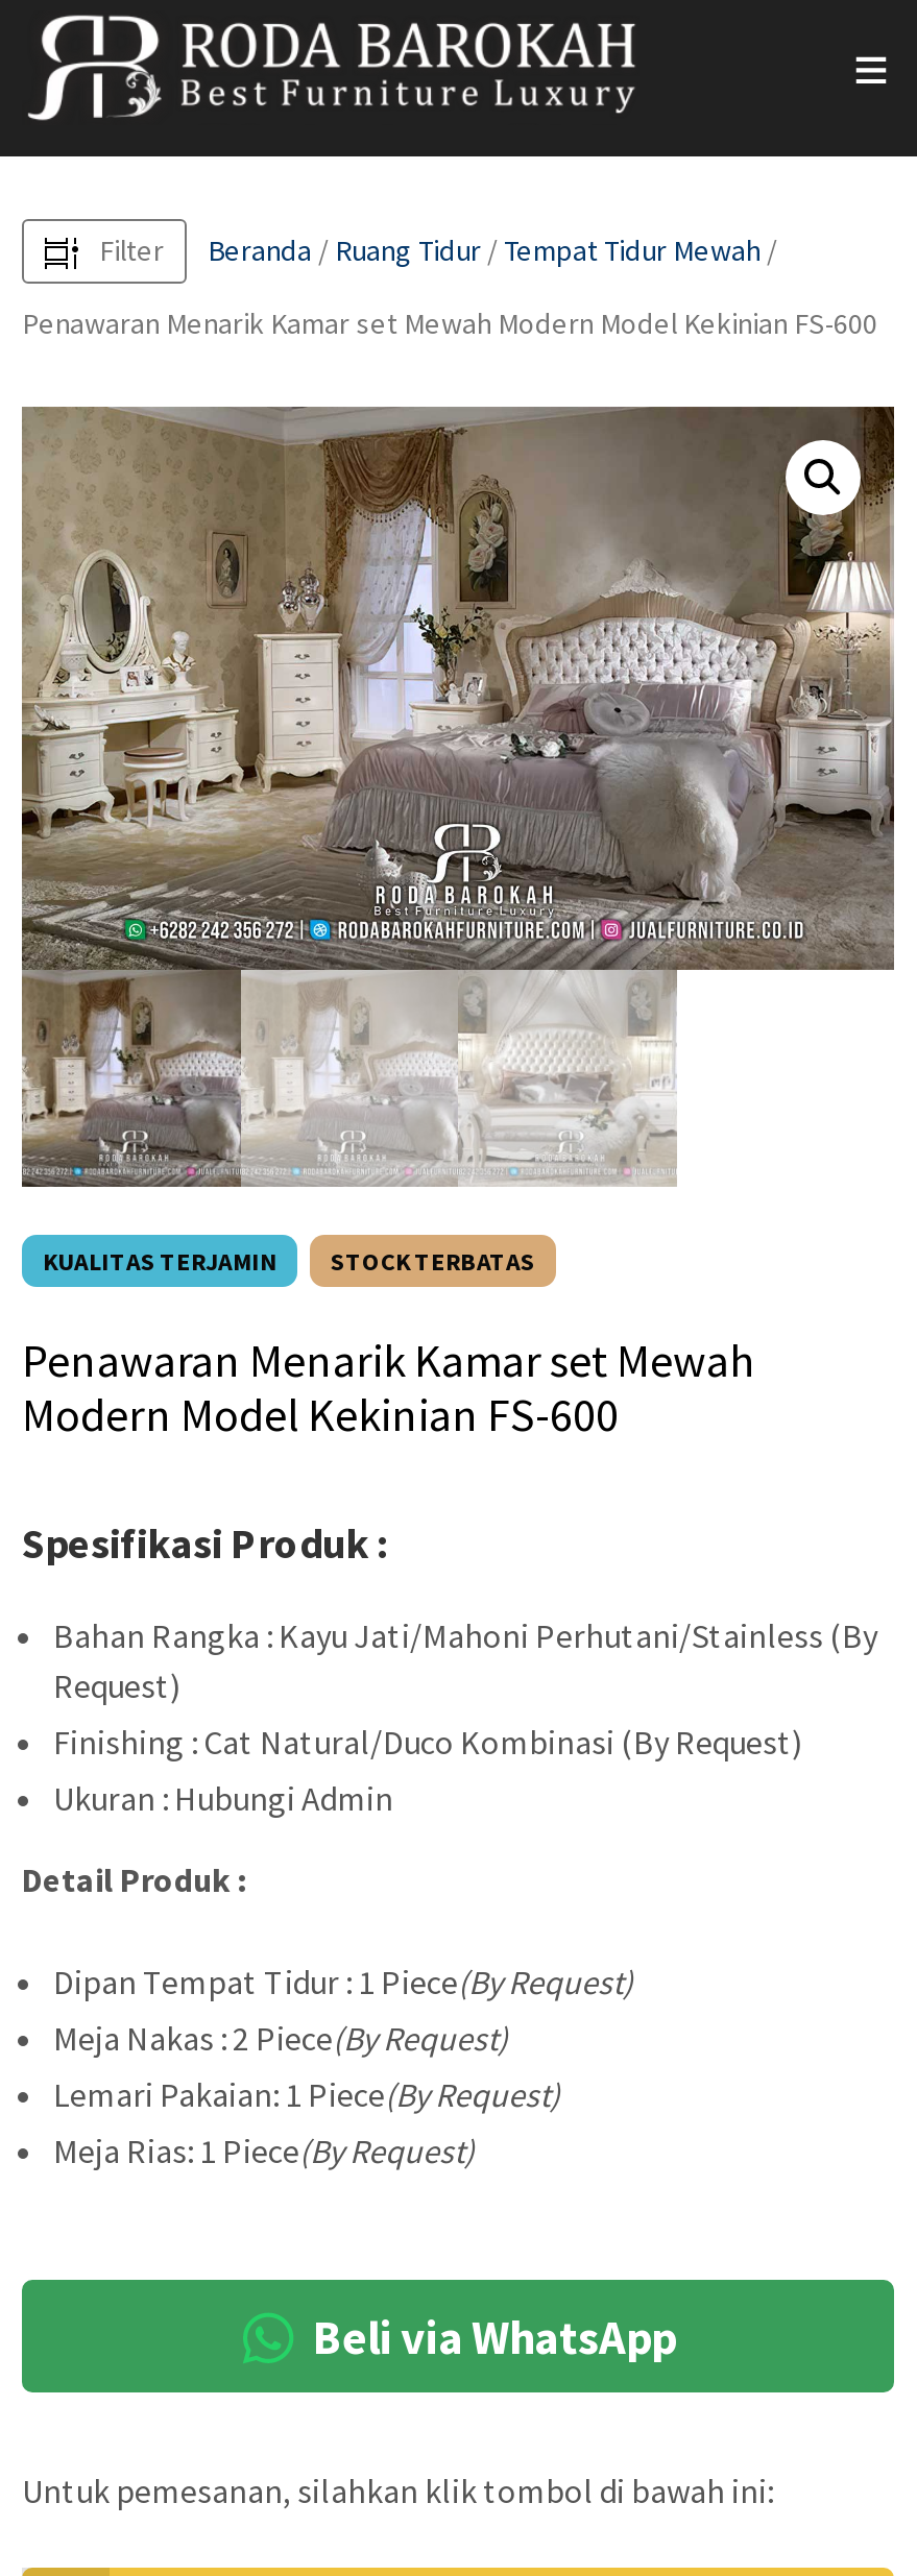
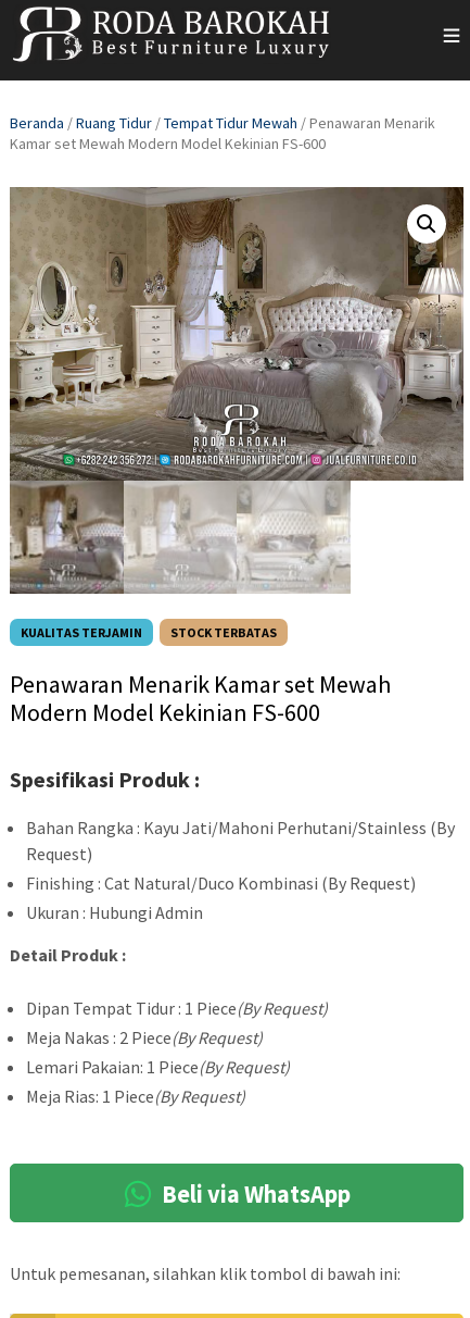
- Filter
- Beranda / Ruang Tidur / Tempat Tidur Mewah /
- Penawaran Menarik Kamar set Mewah Modern Model Kekinian FS-600
+ Beranda / Ruang Tidur /Tempat Tidur Mewah / Penawaran Menarik
+ Kamar set Mewah Modern Model Kekinian FS-600
